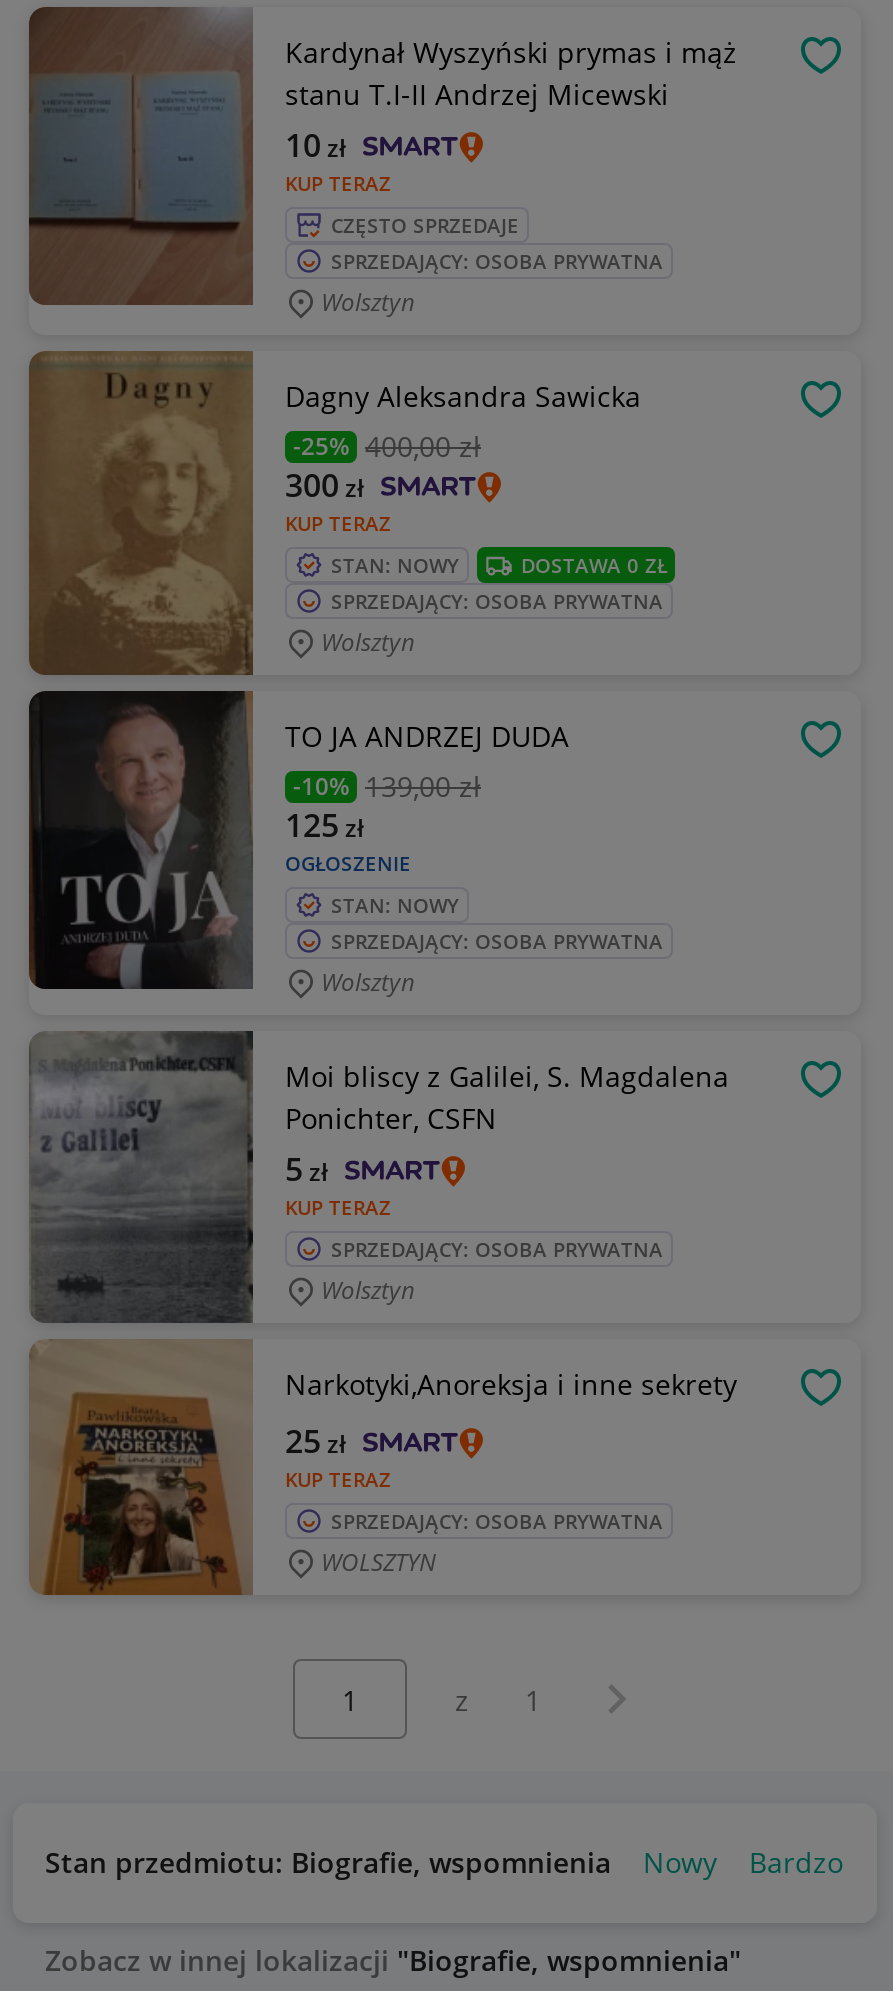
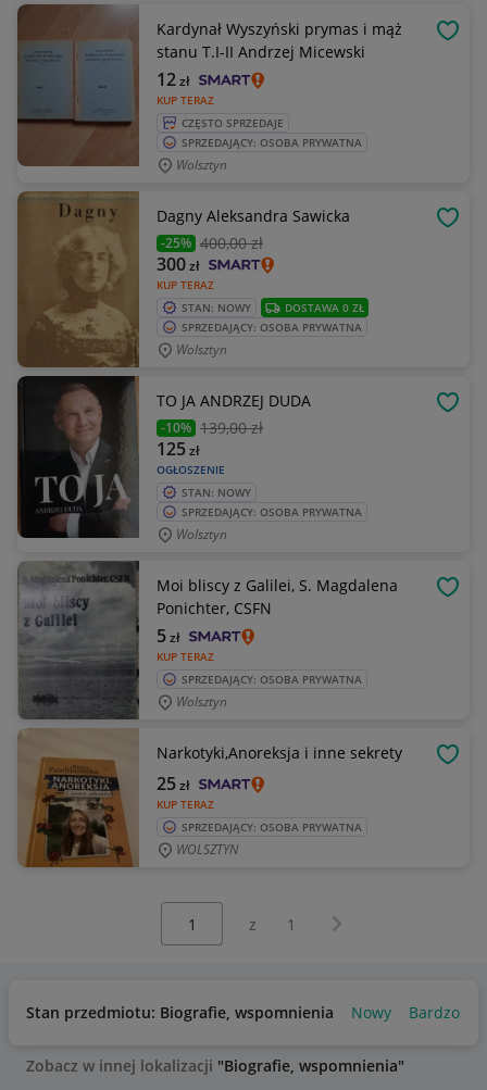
- 10 zł
+ 12 zł
